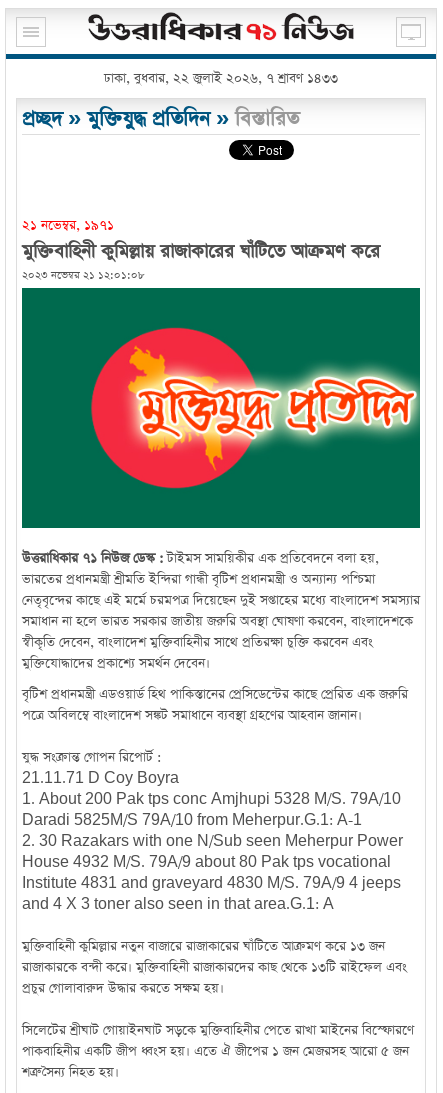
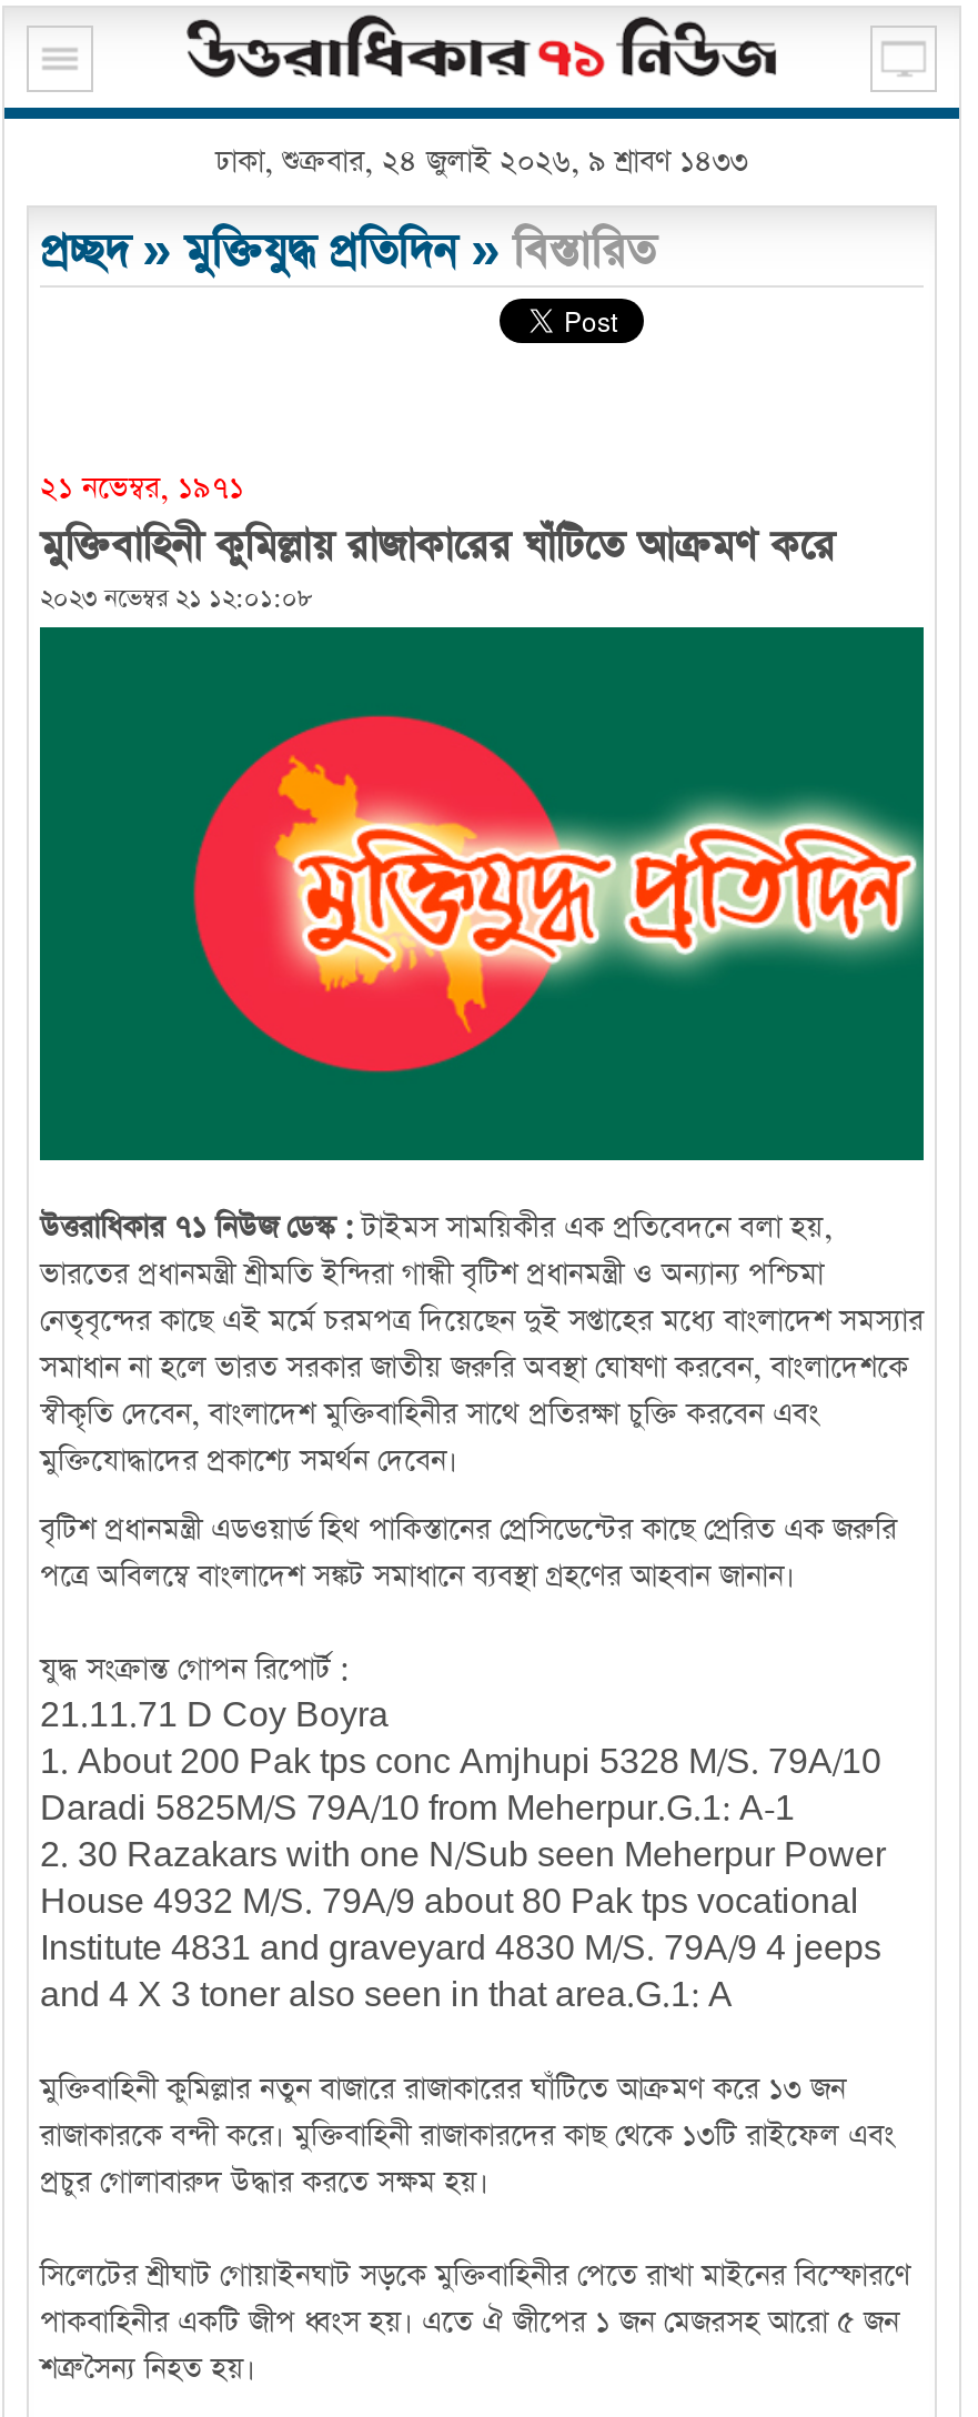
- ঢাকা, বুধবার, ২২ জুলাই ২০২৬, ৭ শ্রাবণ ১৪৩৩
+ ঢাকা, শুক্রবার, ২৪ জুলাই ২০২৬, ৯ শ্রাবণ ১৪৩৩
